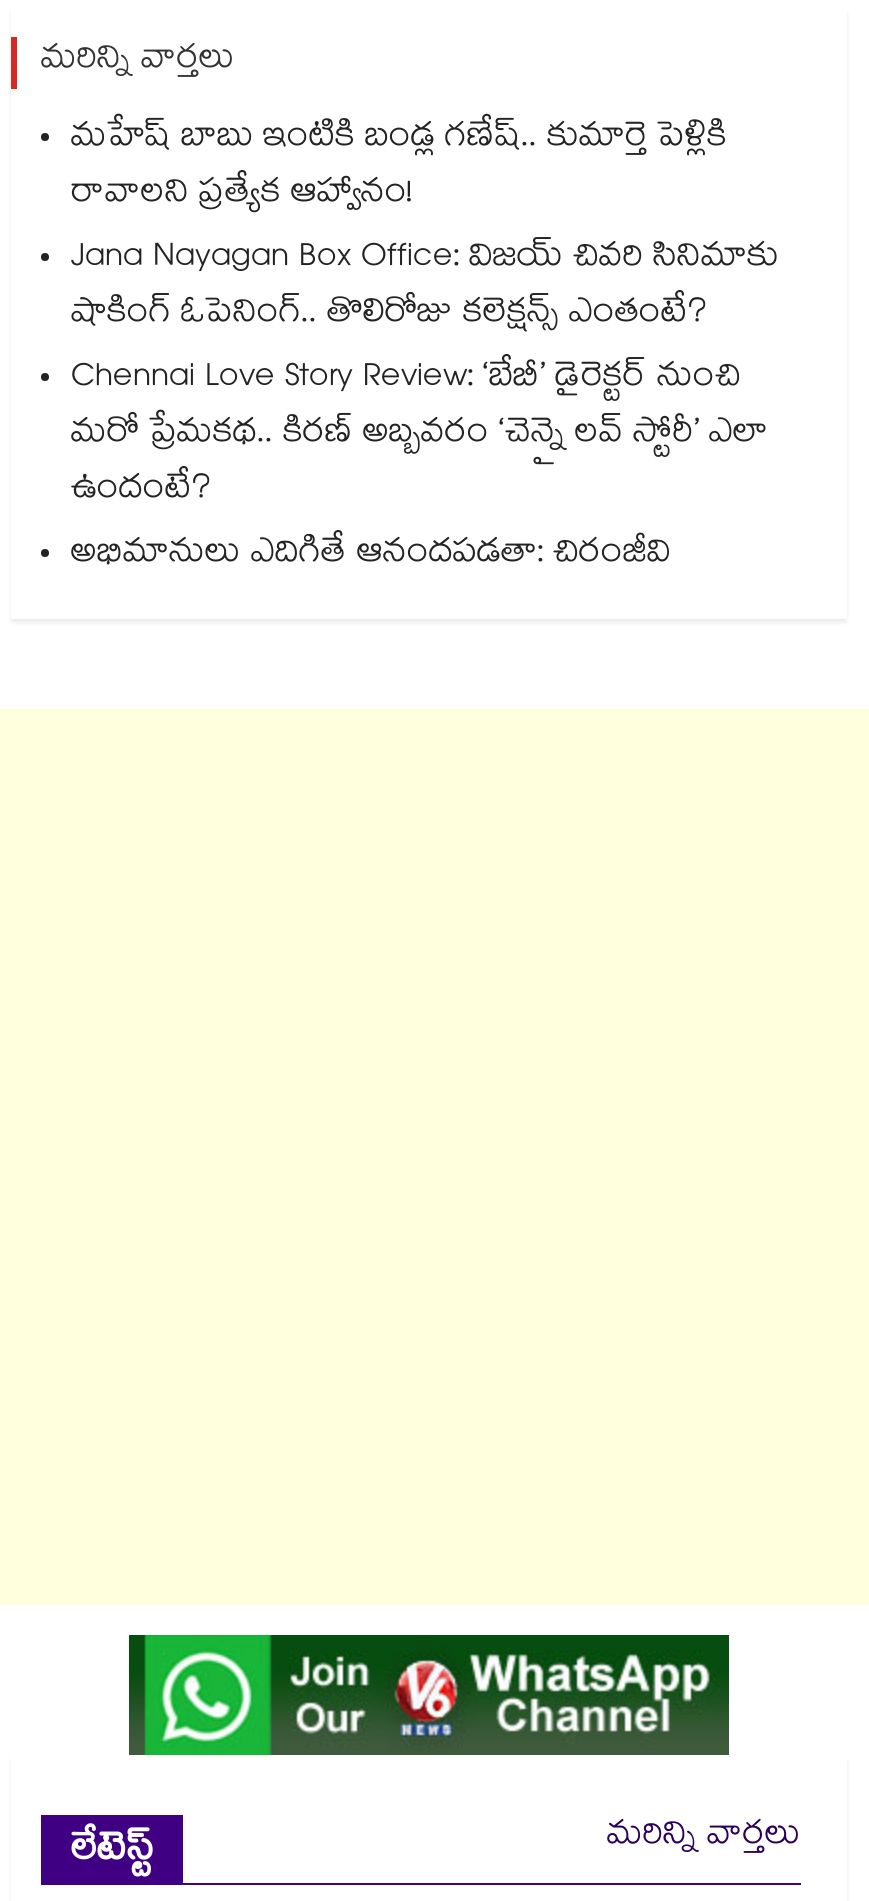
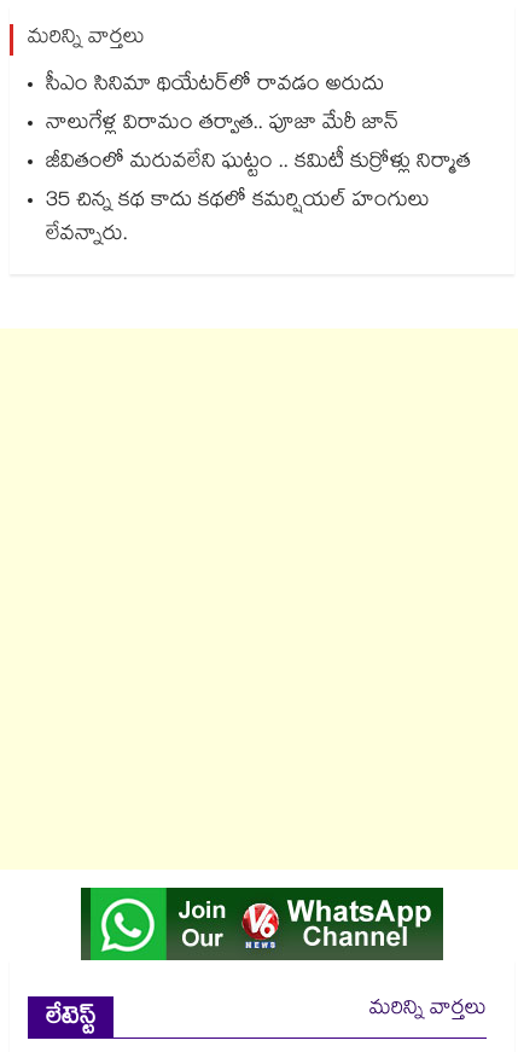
- మహేష్ బాబు ఇంటికి బండ్ల గణేష్.. కుమార్తె పెళ్లికి
- రావాలని ప్రత్యేక ఆహ్వానం!
- Jana Nayagan Box Office: విజయ్ చివరి సినిమాకు
- షాకింగ్ ఓపెనింగ్.. తొలిరోజు కలెక్షన్స్ ఎంతంటే?
- Chennai Love Story Review: ‘బేబీ’ డైరెక్టర్ నుంచి
- మరో ప్రేమకథ.. కిరణ్ అబ్బవరం ‘చెన్నై లవ్ స్టోరీ’ ఎలా
- ఉందంటే?
- అభిమానులు ఎదిగితే ఆనందపడతా: చిరంజీవి
+ సీఎం సినిమా థియేటర్‌‌‌‌‌‌‌‌లో రావడం అరుదు
+ నాలుగేళ్ల విరామం తర్వాత.. పూజా మేరీ జాన్
+ జీవితంలో మరువలేని ఘట్టం .. కమిటీ కుర్రోళ్లు నిర్మాత
+ 35 చిన్న కథ కాదు కథలో కమర్షియల్ హంగులు
+ లేవన్నారు.
